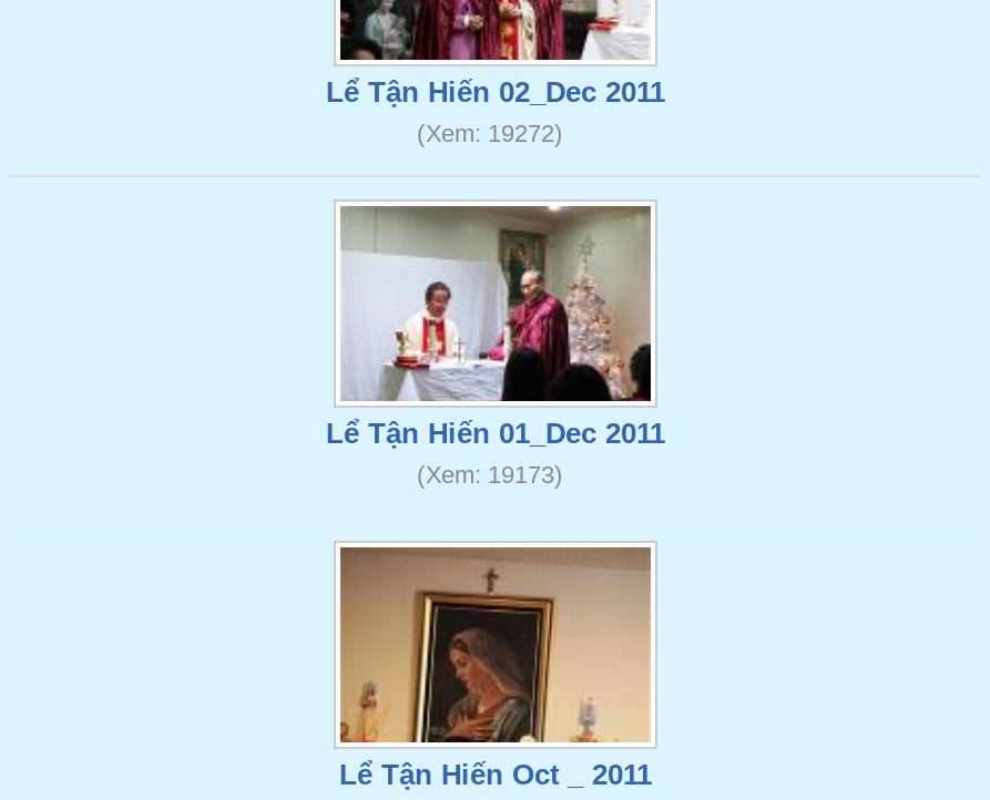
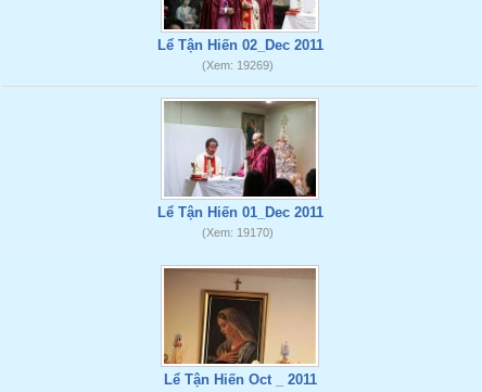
- (Xem: 19272)
+ (Xem: 19269)

- (Xem: 19173)
+ (Xem: 19170)
